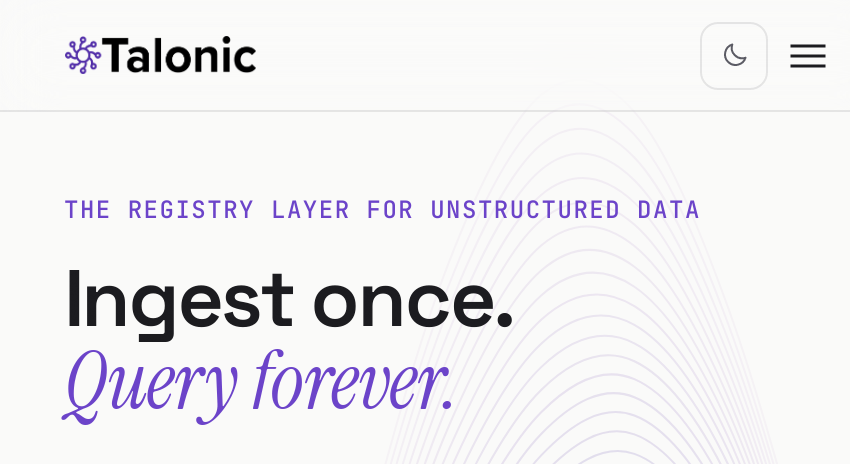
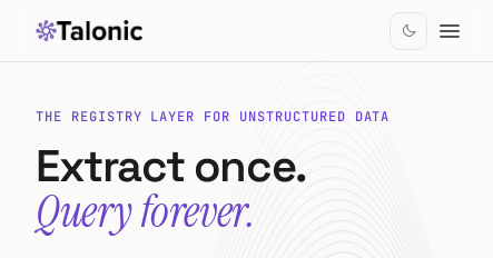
- Ingest once.
+ Extract once.
